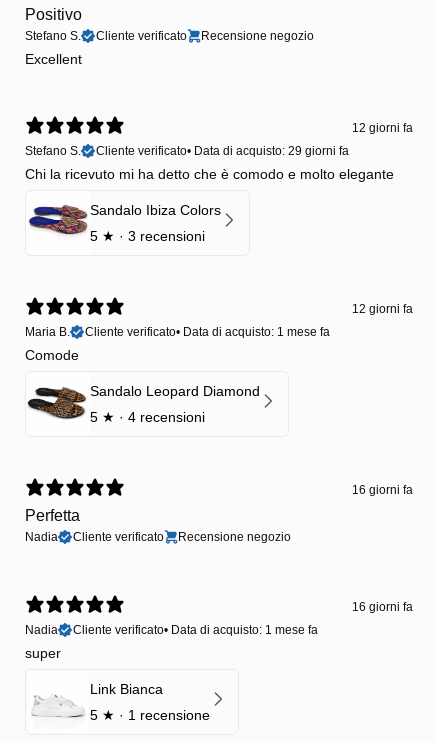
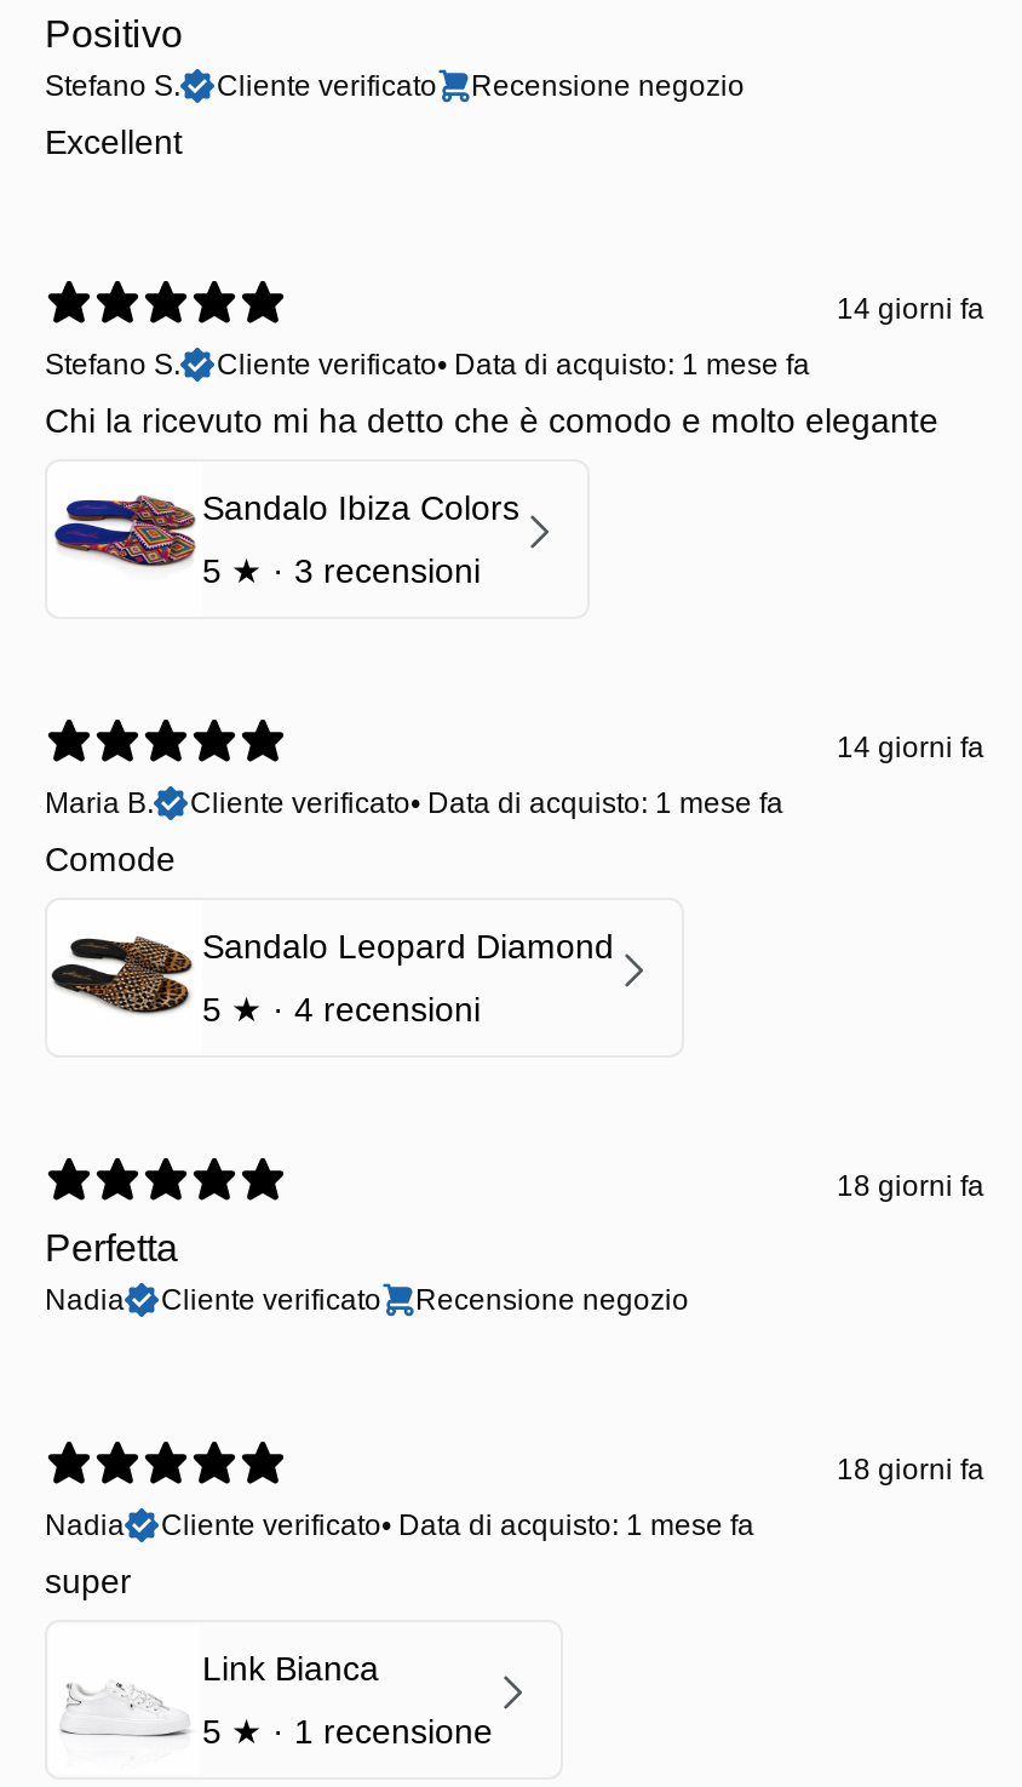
- 12 giorni fa
+ 14 giorni fa

- Cliente verificato• Data di acquisto: 29 giorni fa
+ Cliente verificato• Data di acquisto: 1 mese fa

- 12 giorni fa
+ 14 giorni fa

- 16 giorni fa
+ 18 giorni fa

- 16 giorni fa
+ 18 giorni fa
